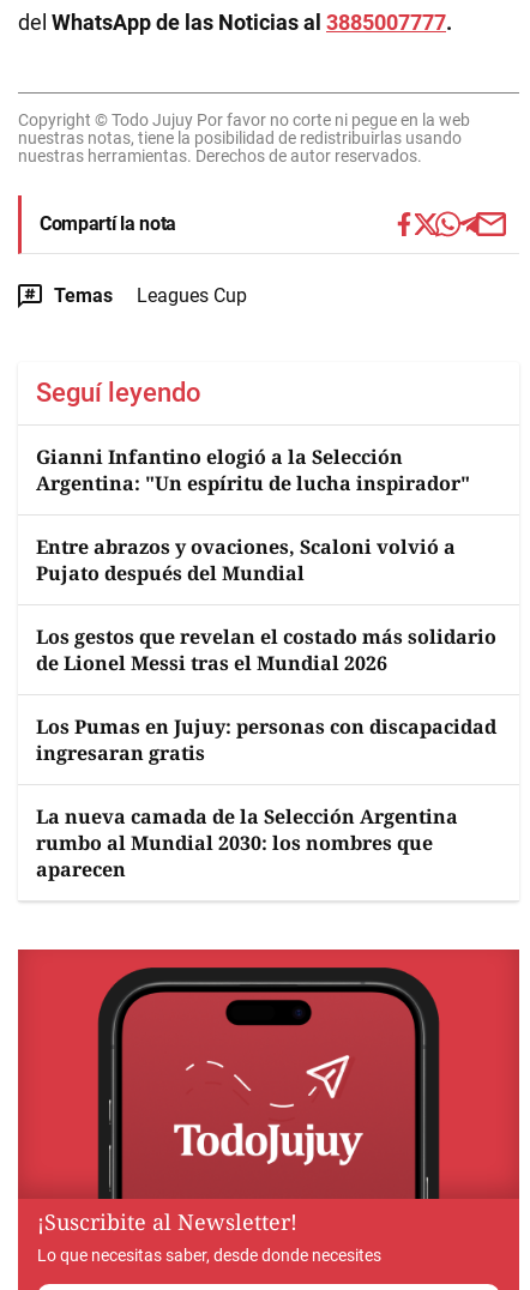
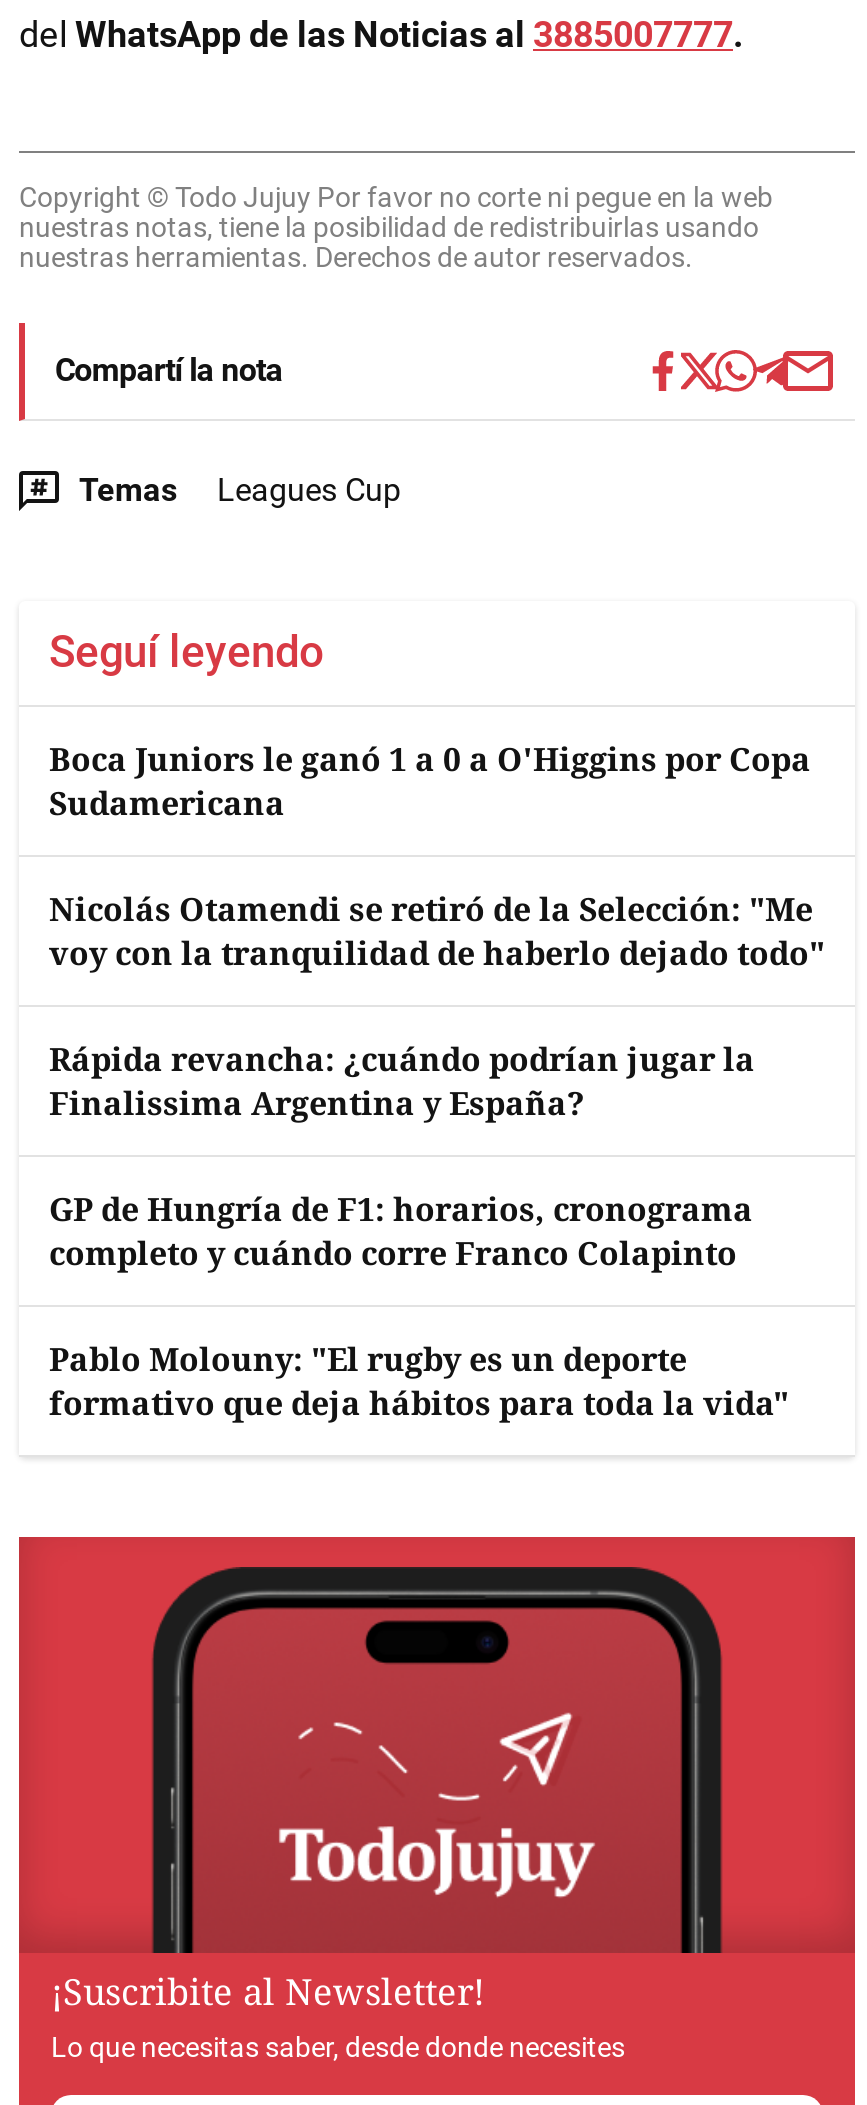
- Gianni Infantino elogió a la Selección
- Argentina: "Un espíritu de lucha inspirador"
+ Boca Juniors le ganó 1 a 0 a O'Higgins por Copa
+ Sudamericana

- Entre abrazos y ovaciones, Scaloni volvió a
- Pujato después del Mundial
+ Nicolás Otamendi se retiró de la Selección: "Me
+ voy con la tranquilidad de haberlo dejado todo"

- Los gestos que revelan el costado más solidario
- de Lionel Messi tras el Mundial 2026
+ Rápida revancha: ¿cuándo podrían jugar la
+ Finalissima Argentina y España?

- Los Pumas en Jujuy: personas con discapacidad
- ingresaran gratis
+ GP de Hungría de F1: horarios, cronograma
+ completo y cuándo corre Franco Colapinto

- La nueva camada de la Selección Argentina
- rumbo al Mundial 2030: los nombres que
- aparecen
+ Pablo Molouny: "El rugby es un deporte
+ formativo que deja hábitos para toda la vida"
